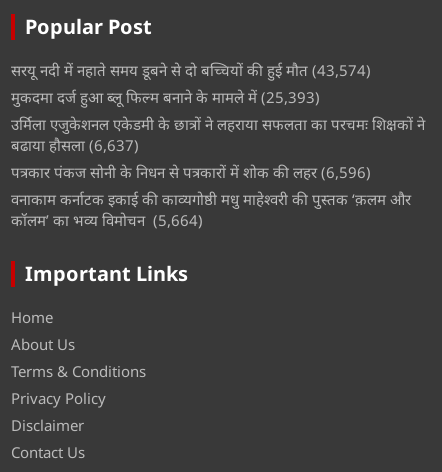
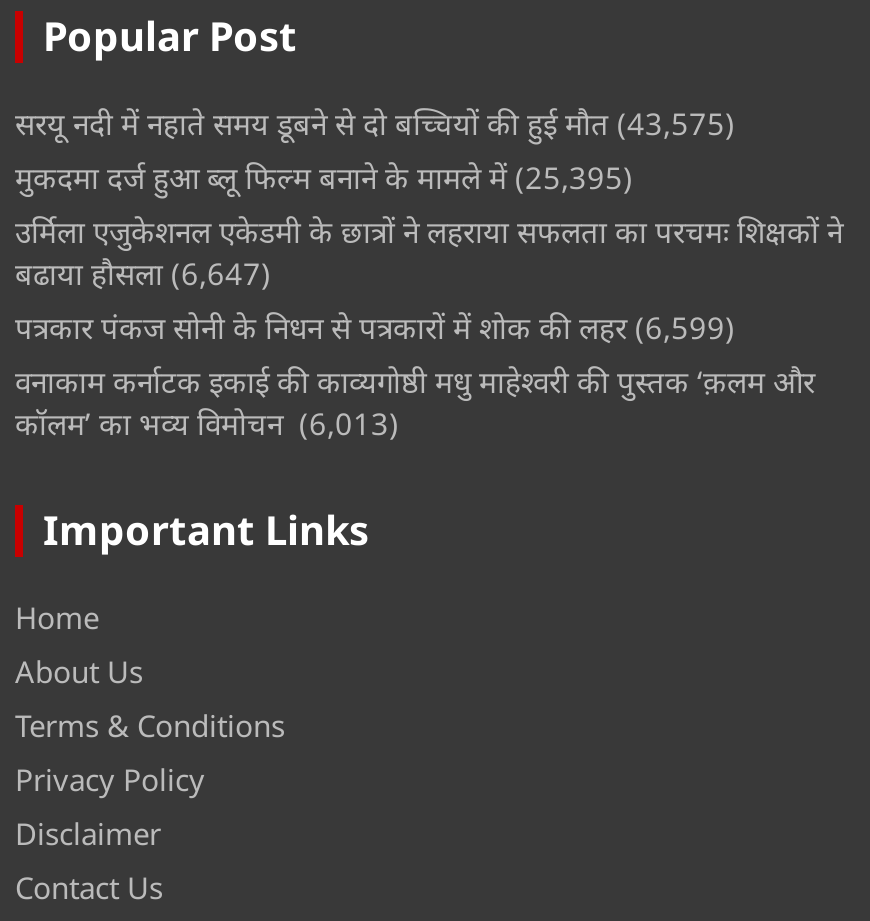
- सरयू नदी में नहाते समय डूबने से दो बच्चियों की हुई मौत (43,574)
+ सरयू नदी में नहाते समय डूबने से दो बच्चियों की हुई मौत (43,575)

- मुकदमा दर्ज हुआ ब्लू फिल्म बनाने के मामले में (25,393)
+ मुकदमा दर्ज हुआ ब्लू फिल्म बनाने के मामले में (25,395)

- बढाया हौसला (6,637)
+ बढाया हौसला (6,647)

- पत्रकार पंकज सोनी के निधन से पत्रकारों में शोक की लहर (6,596)
+ पत्रकार पंकज सोनी के निधन से पत्रकारों में शोक की लहर (6,599)

- कॉलम’ का भव्य विमोचन (5,664)
+ कॉलम’ का भव्य विमोचन (6,013)
